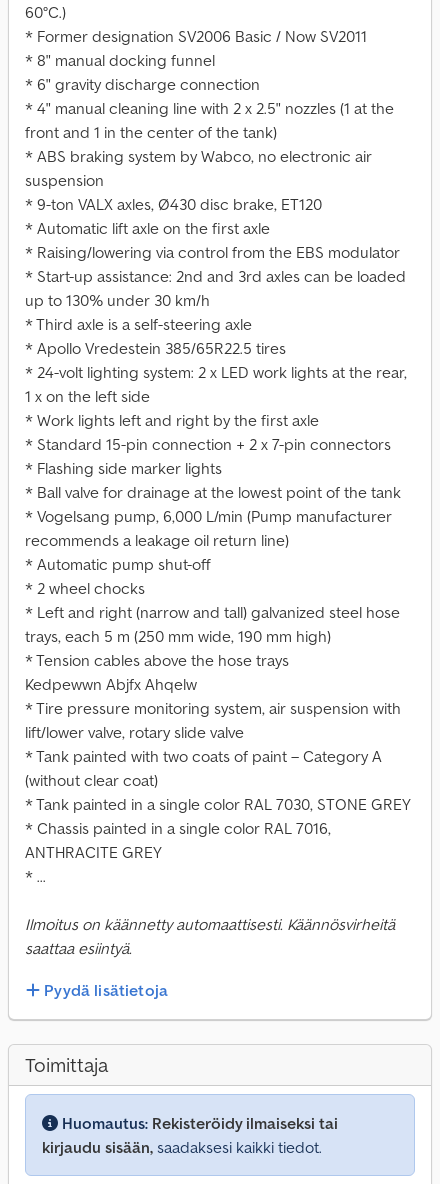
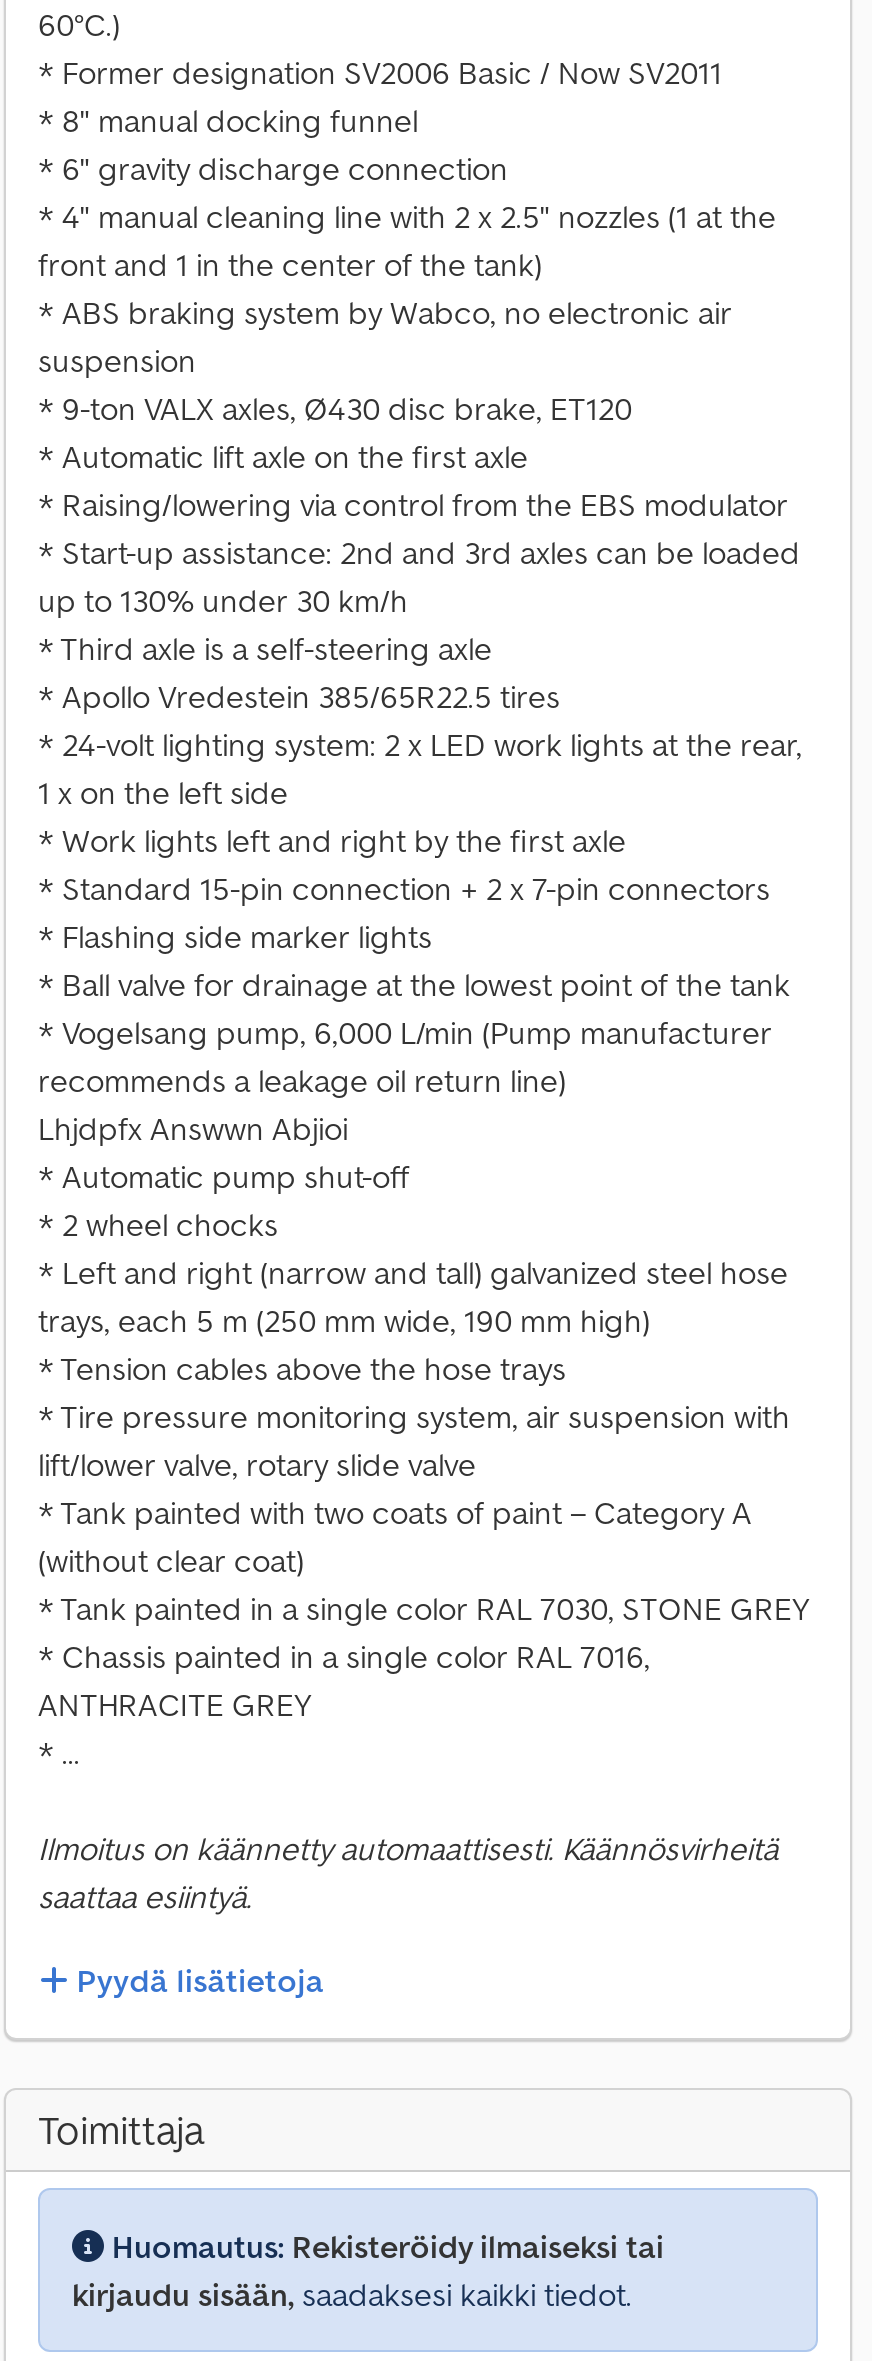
+ Lhjdpfx Answwn Abjioi

moved down: * Automatic pump shut-off | * 2 wheel chocks | * Left and right (narrow and tall) galvanized steel hose | trays, each 5 m (250 mm wide, 190 mm high) | * Tension cables above the hose trays

- Kedpewwn Abjfx Ahqelw
